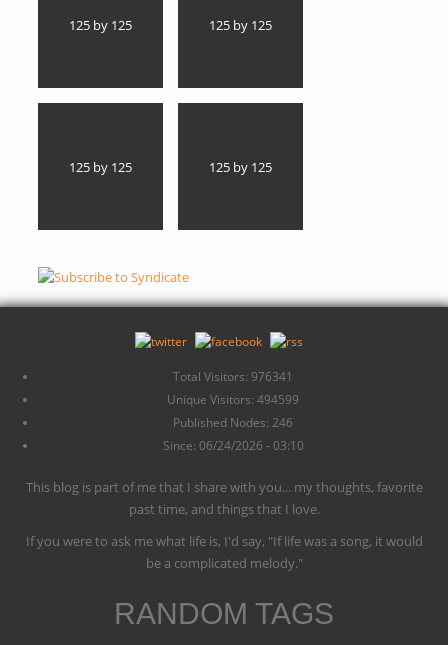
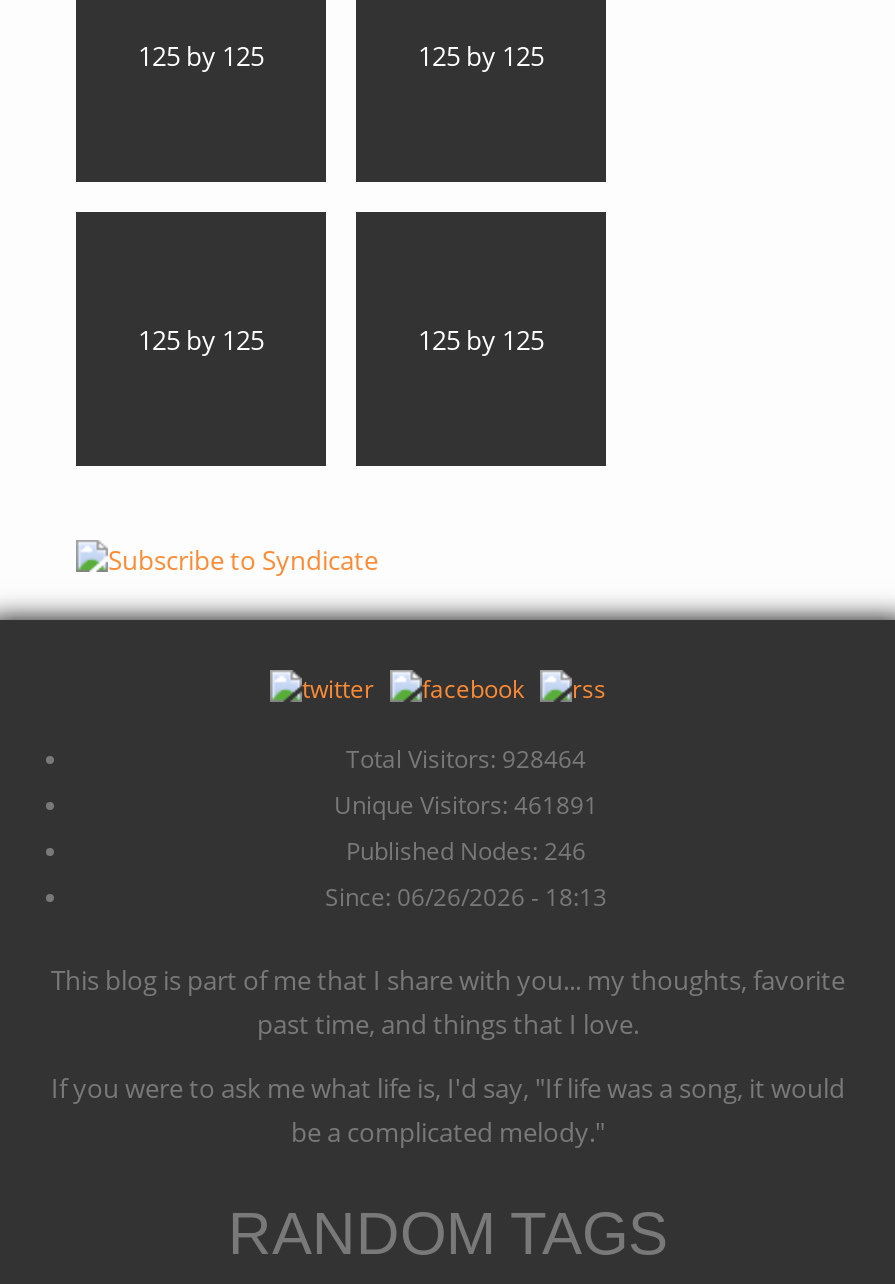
- Total Visitors: 976341
+ Total Visitors: 928464

- Unique Visitors: 494599
+ Unique Visitors: 461891

- Since: 06/24/2026 - 03:10
+ Since: 06/26/2026 - 18:13
